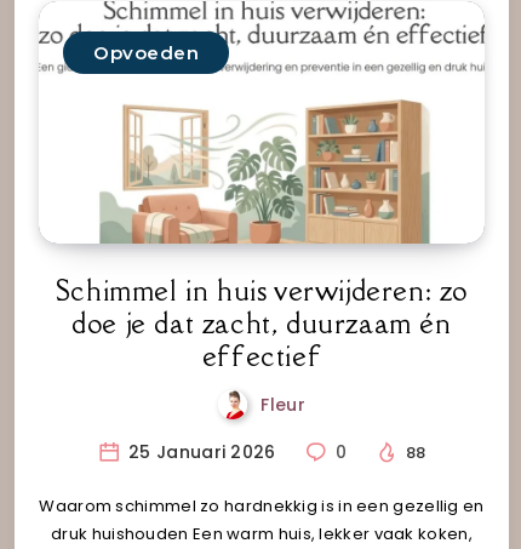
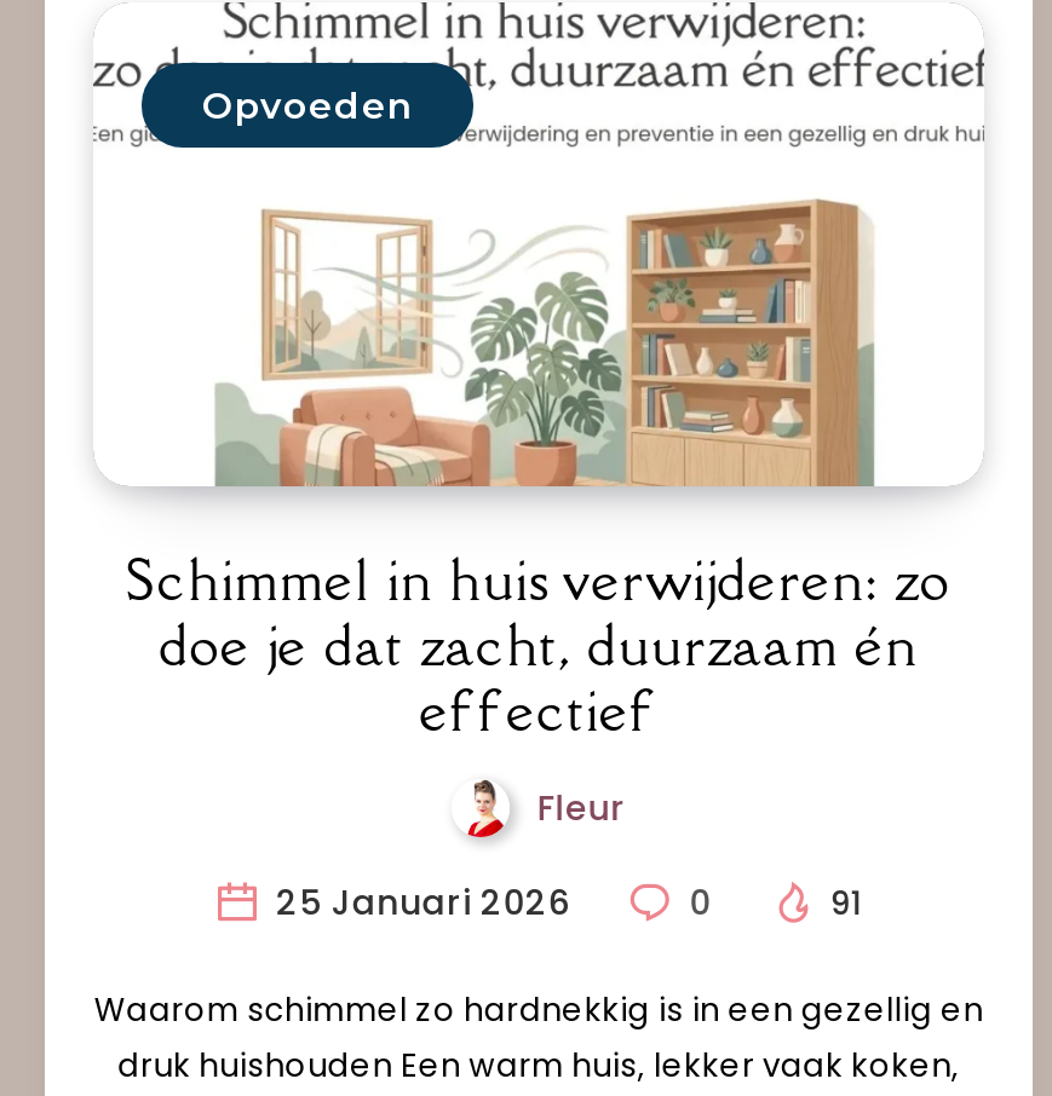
- 88
+ 91
